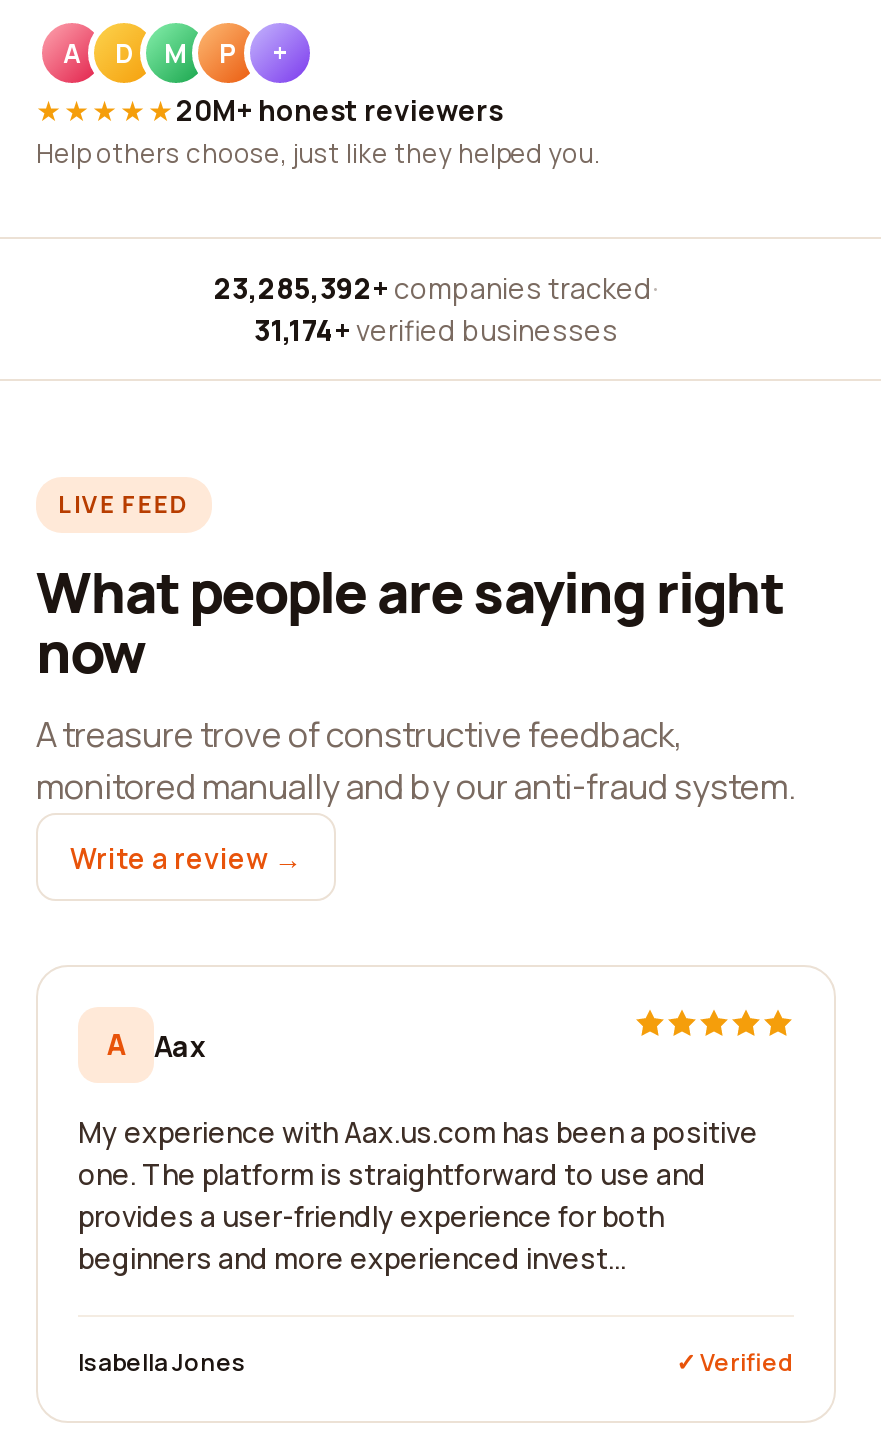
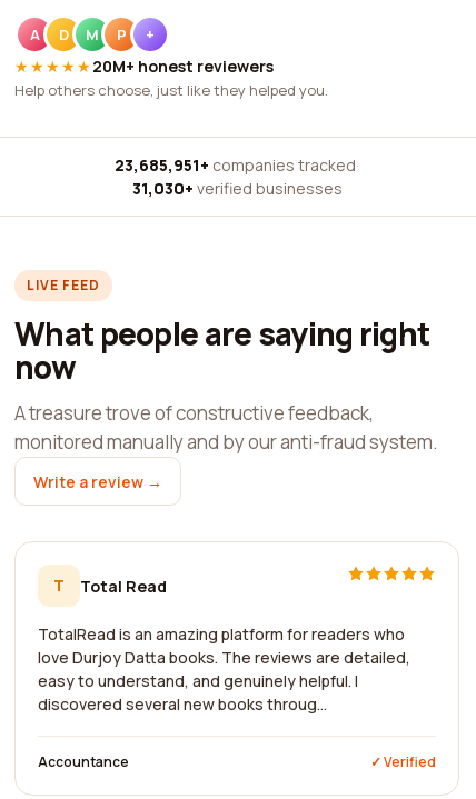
- 23,285,392+ companies tracked ·
+ 23,685,951+ companies tracked ·

- 31,174+ verified businesses
+ 31,030+ verified businesses

- A
- Aax
+ T
+ Total Read

- My experience with Aax.us.com has been a positive
- one. The platform is straightforward to use and
- provides a user-friendly experience for both
- beginners and more experienced invest...
+ TotalRead is an amazing platform for readers who
+ love Durjoy Datta books. The reviews are detailed,
+ easy to understand, and genuinely helpful. I
+ discovered several new books throug...

- Isabella Jones
+ Accountance
